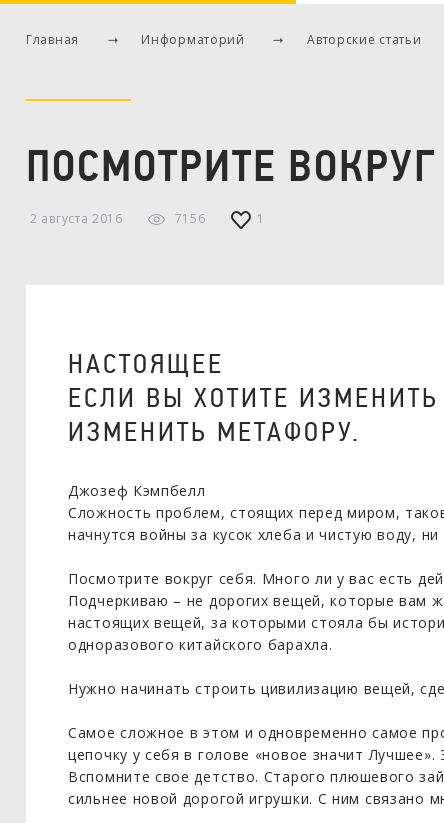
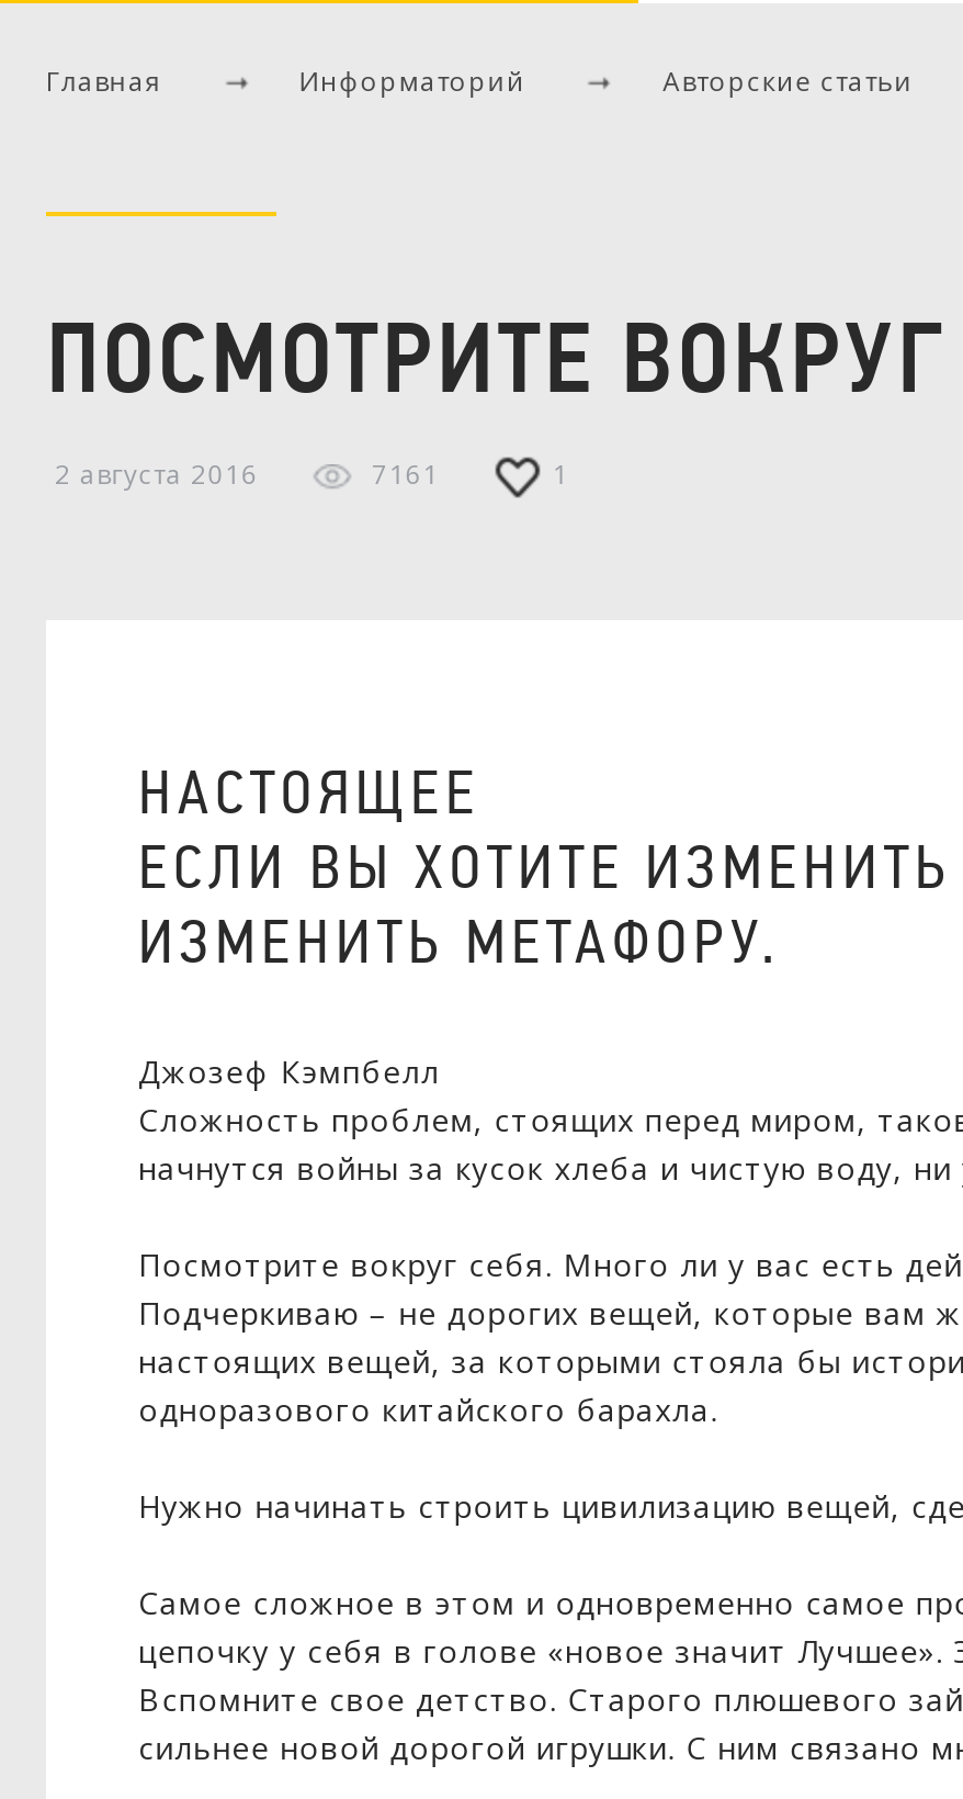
- 7156
+ 7161
